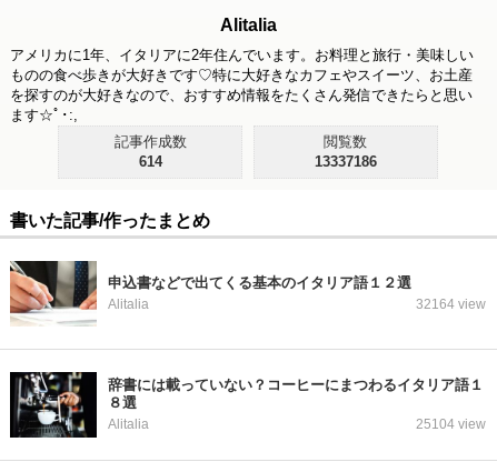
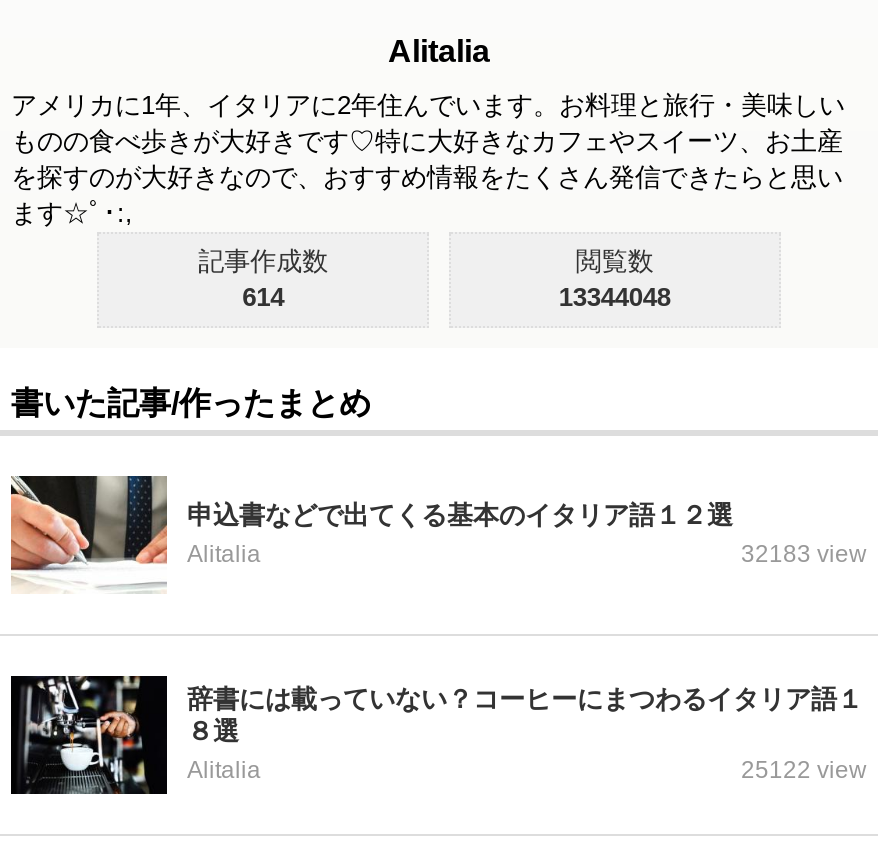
- 13337186
+ 13344048

- 32164 view
+ 32183 view

- 25104 view
+ 25122 view
